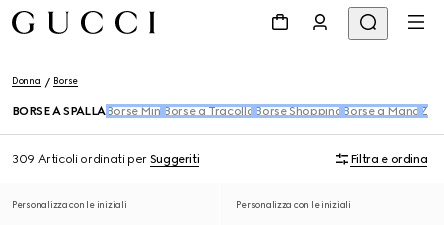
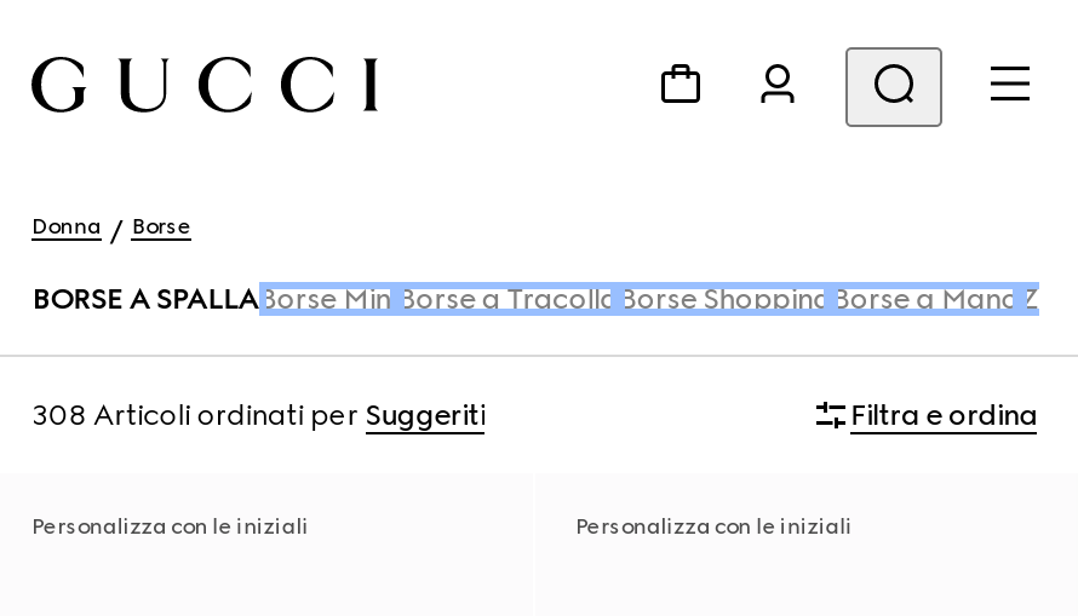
- 309 Articoli ordinati per Suggeriti
+ 308 Articoli ordinati per Suggeriti
